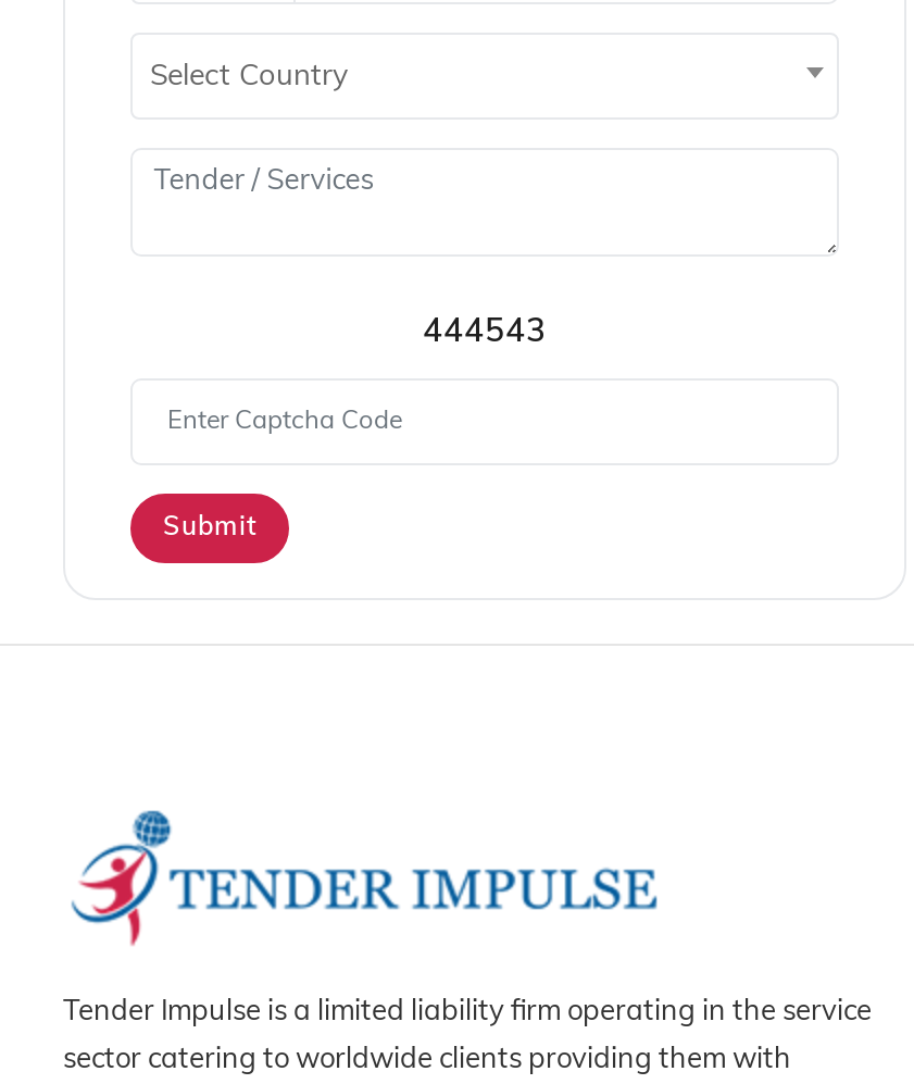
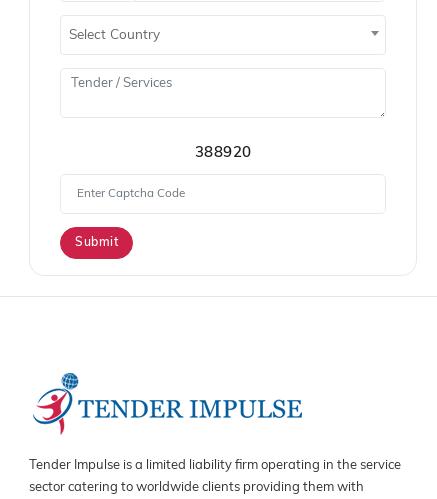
- 444543
+ 388920
